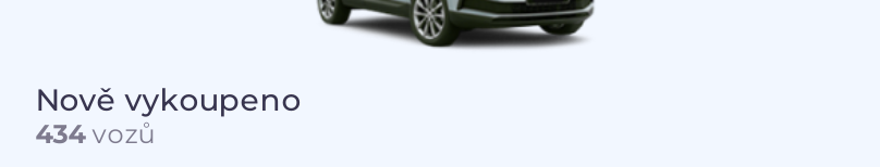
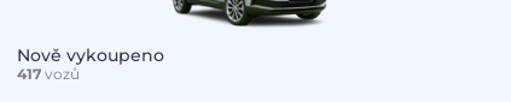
- 434 vozů
+ 417 vozů
